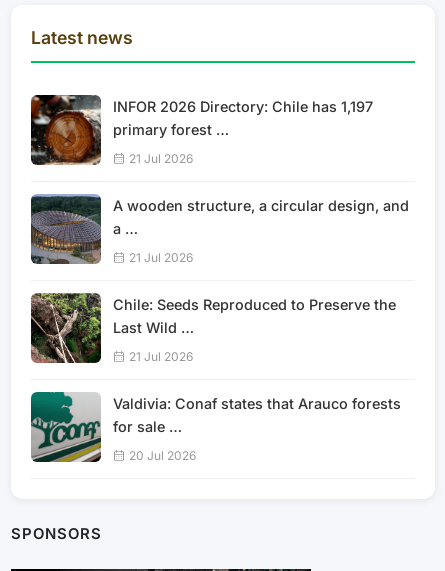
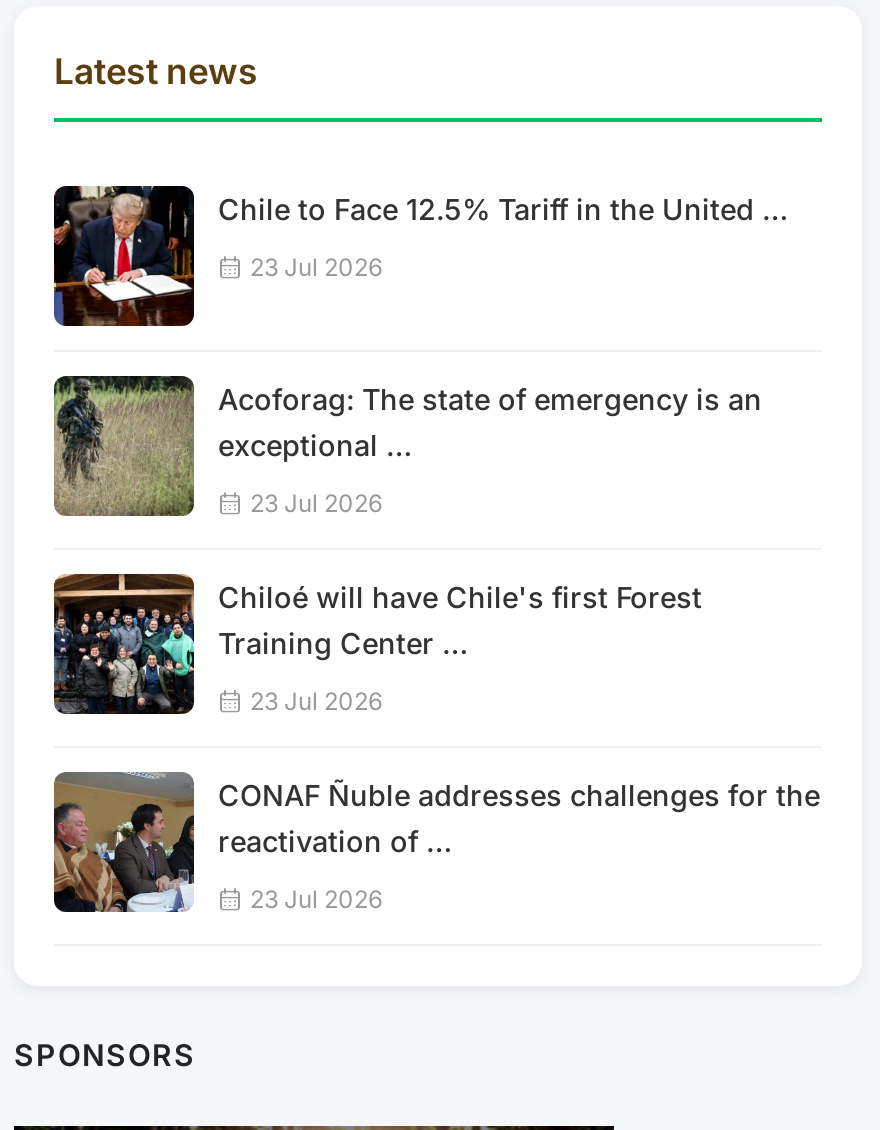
- [image]
- INFOR 2026 Directory: Chile has 1,197
- primary forest …
+ [image]
+ Chile to Face 12.5% Tariff in the United …

- 21 Jul 2026
+ 23 Jul 2026

- [image]
- A wooden structure, a circular design, and
- a …
+ [image]
+ Acoforag: The state of emergency is an
+ exceptional …

- 21 Jul 2026
+ 23 Jul 2026

- [image]
- Chile: Seeds Reproduced to Preserve the
- Last Wild …
+ [image]
+ Chiloé will have Chile's first Forest
+ Training Center …

- 21 Jul 2026
+ 23 Jul 2026

- [image]
- Valdivia: Conaf states that Arauco forests
- for sale …
+ [image]
+ CONAF Ñuble addresses challenges for the
+ reactivation of …

- 20 Jul 2026
+ 23 Jul 2026
